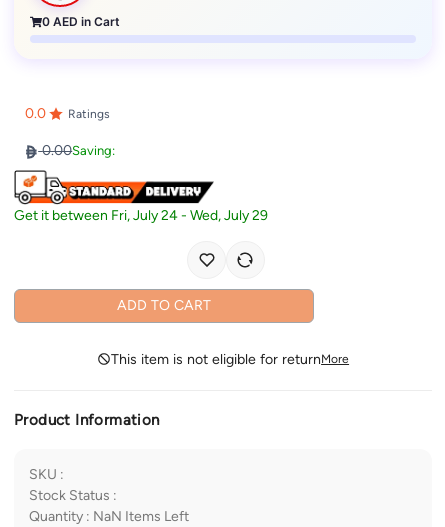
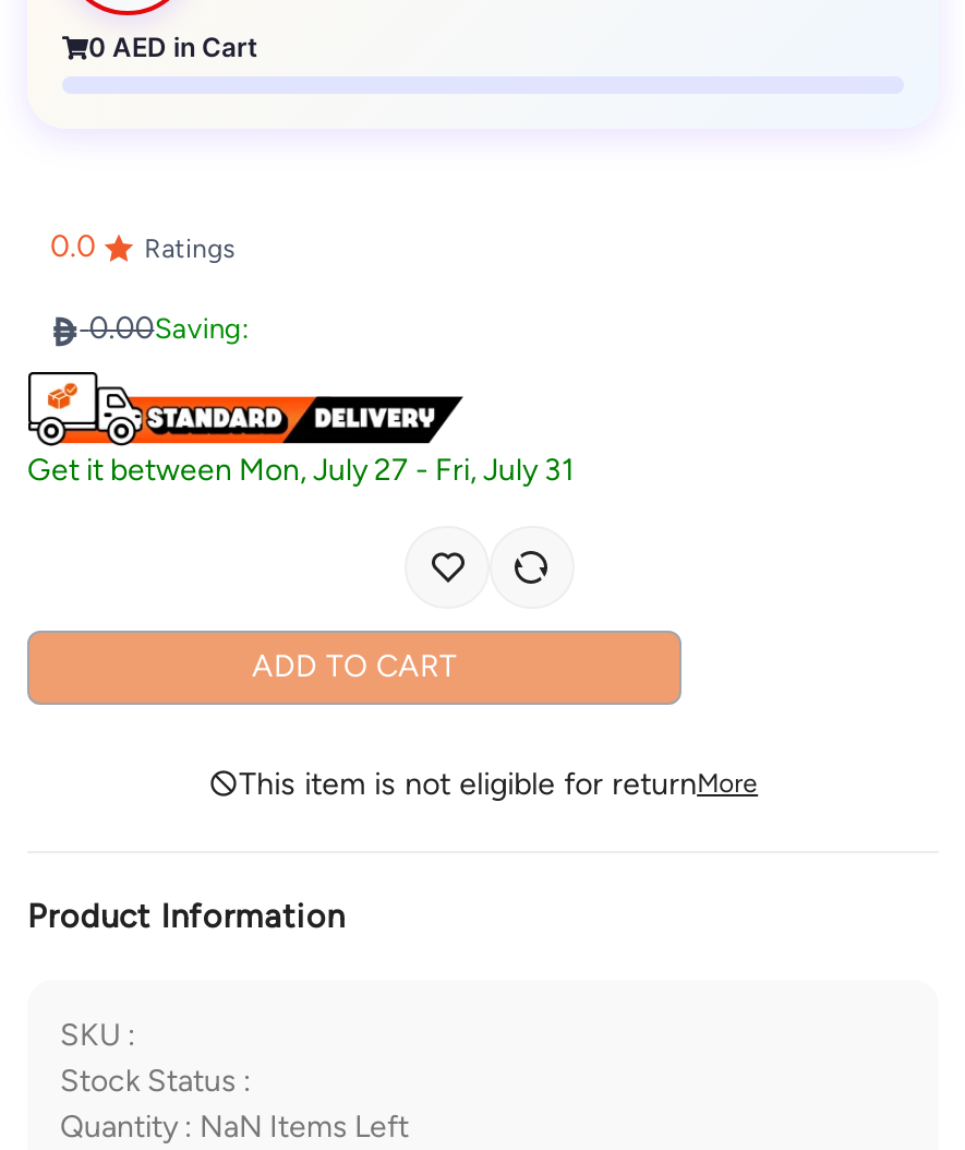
- Get it between Fri, July 24 - Wed, July 29
+ Get it between Mon, July 27 - Fri, July 31
